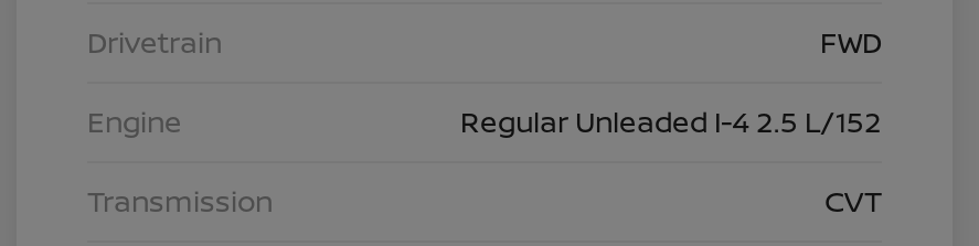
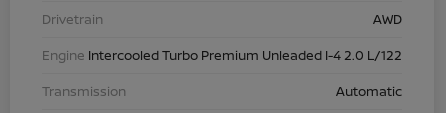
- FWD
+ AWD

- Engine
- Regular Unleaded I-4 2.5 L/152
+ Engine Intercooled Turbo Premium Unleaded I-4 2.0 L/122

- CVT
+ Automatic
